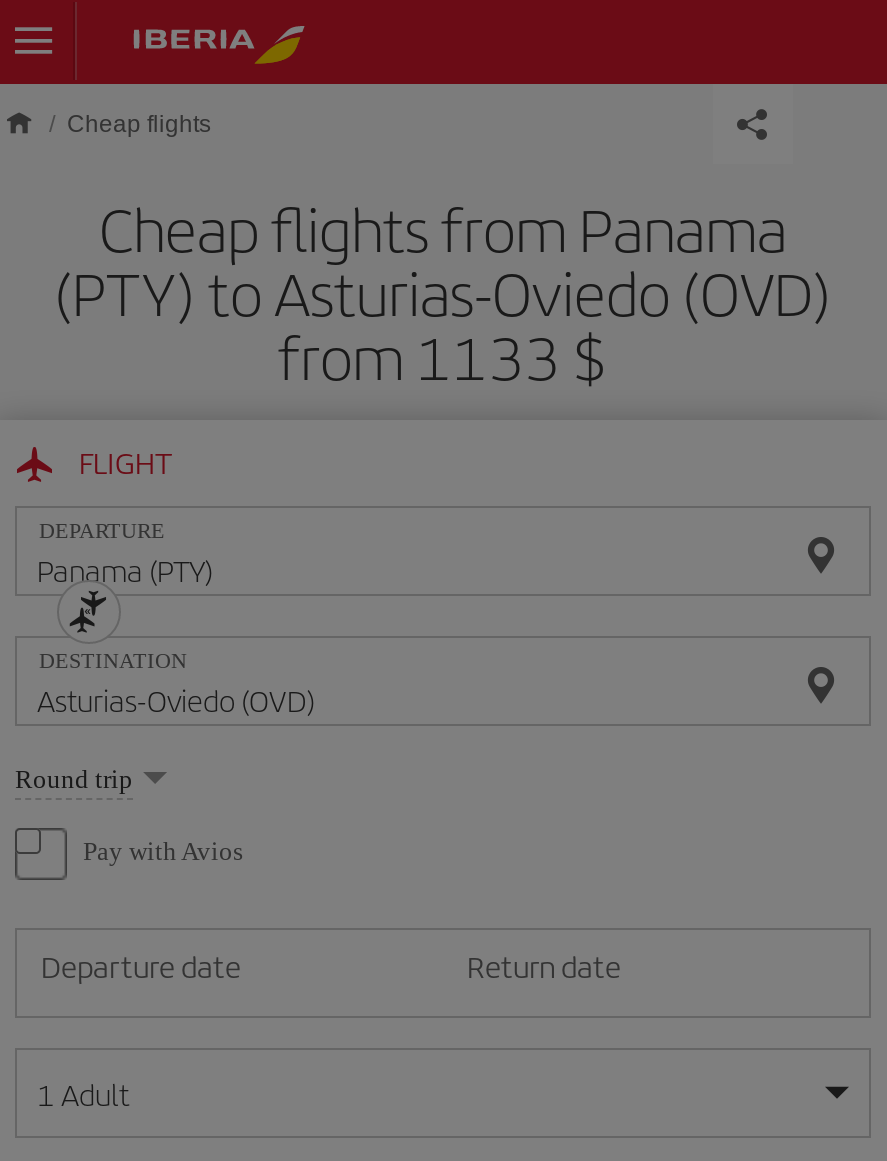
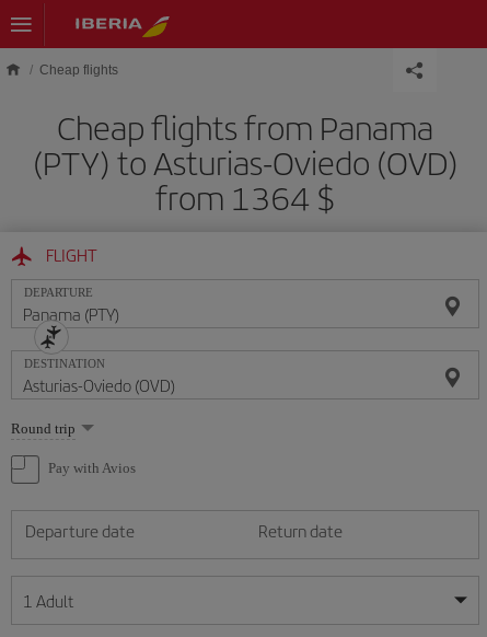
- from 1133 $
+ from 1364 $
